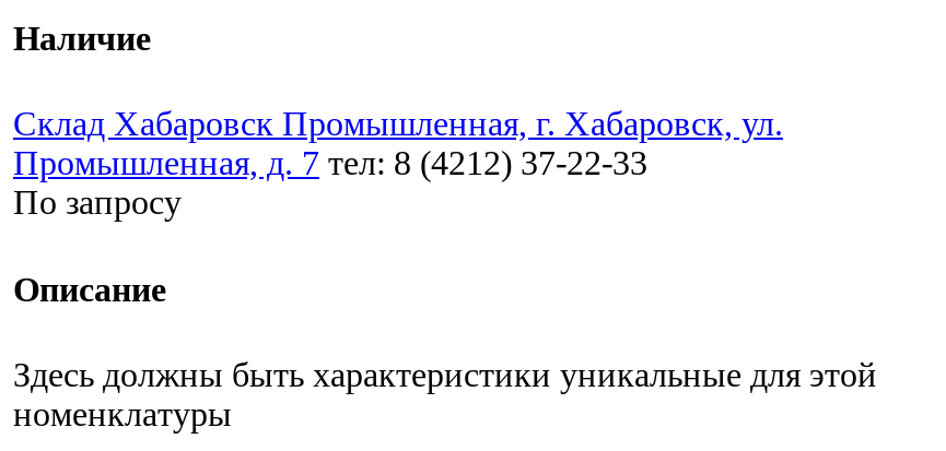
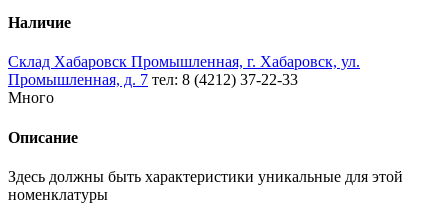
- По запросу
+ Много
